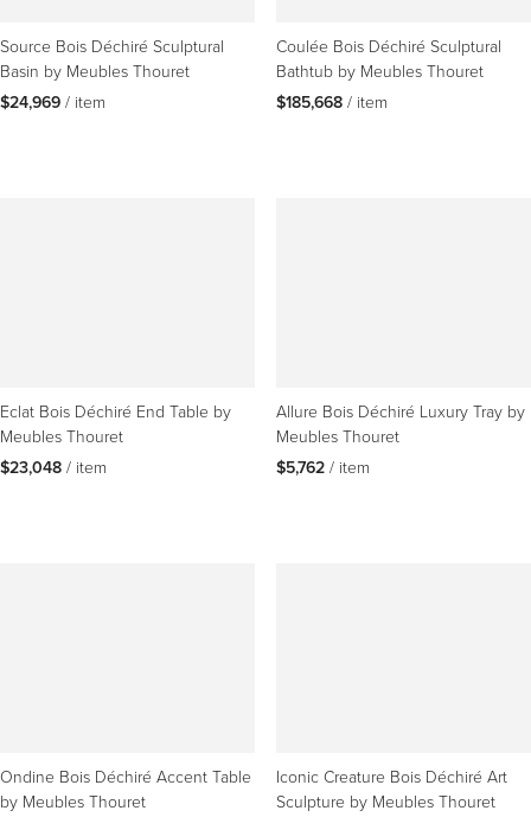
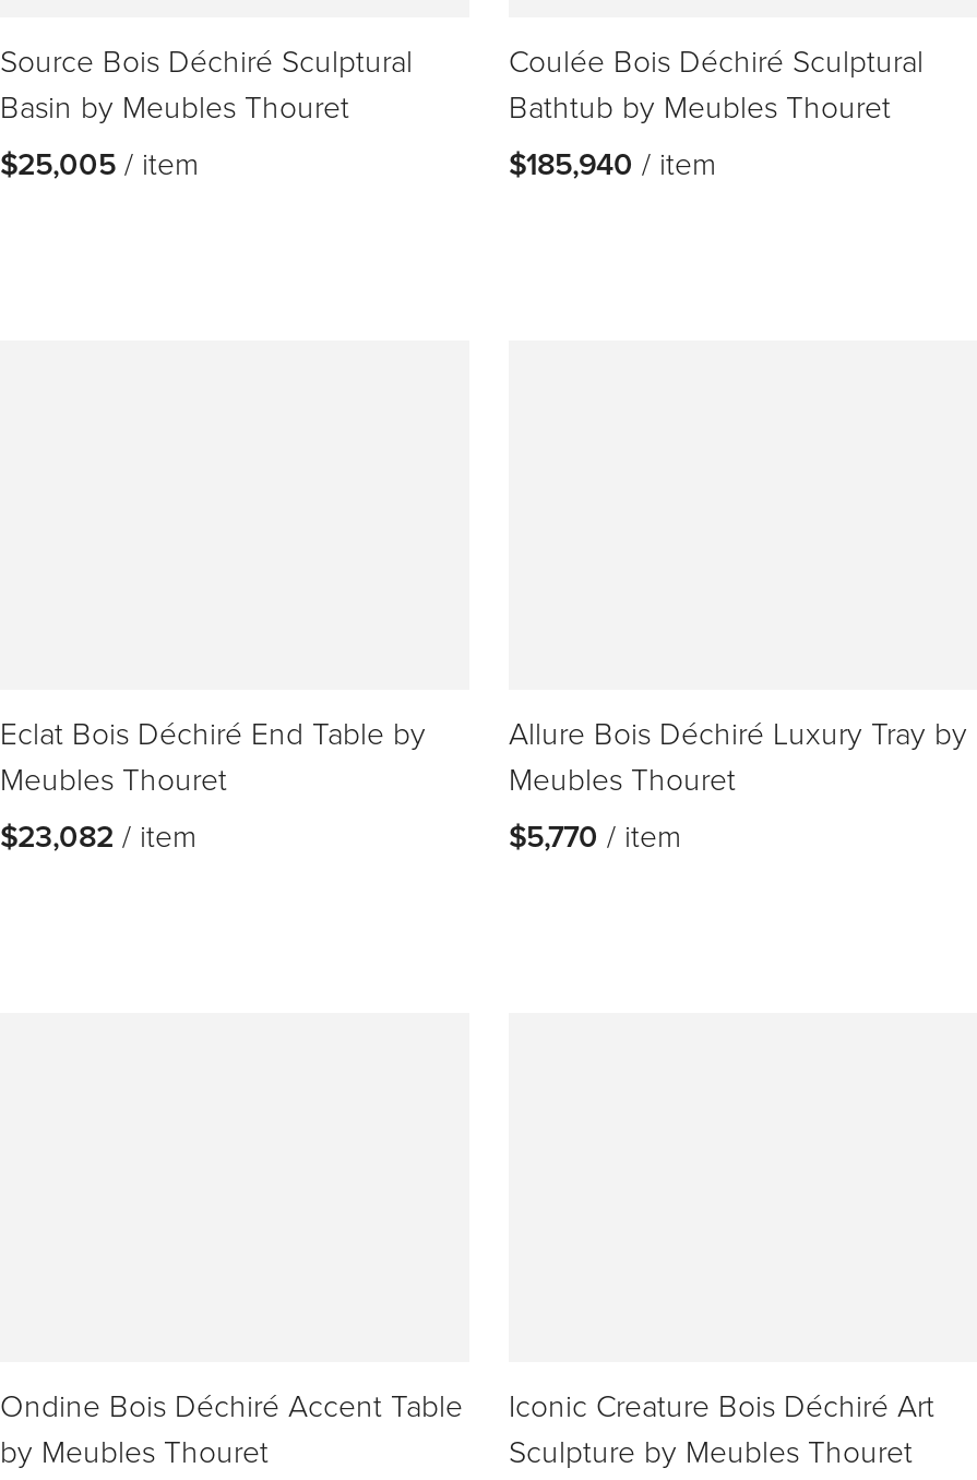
- $24,969 / item
+ $25,005 / item

- $185,668 / item
+ $185,940 / item

- $23,048 / item
+ $23,082 / item

- $5,762 / item
+ $5,770 / item
